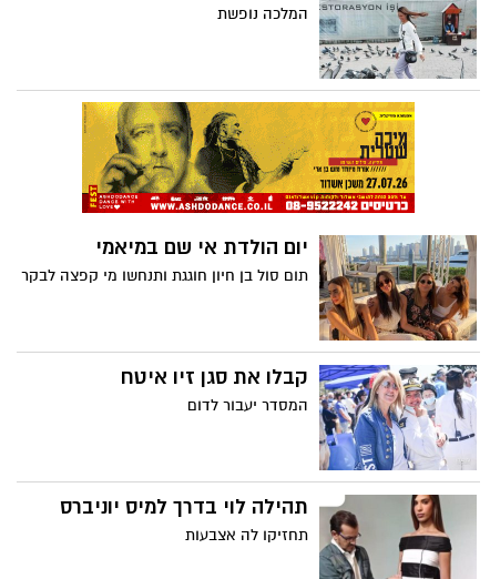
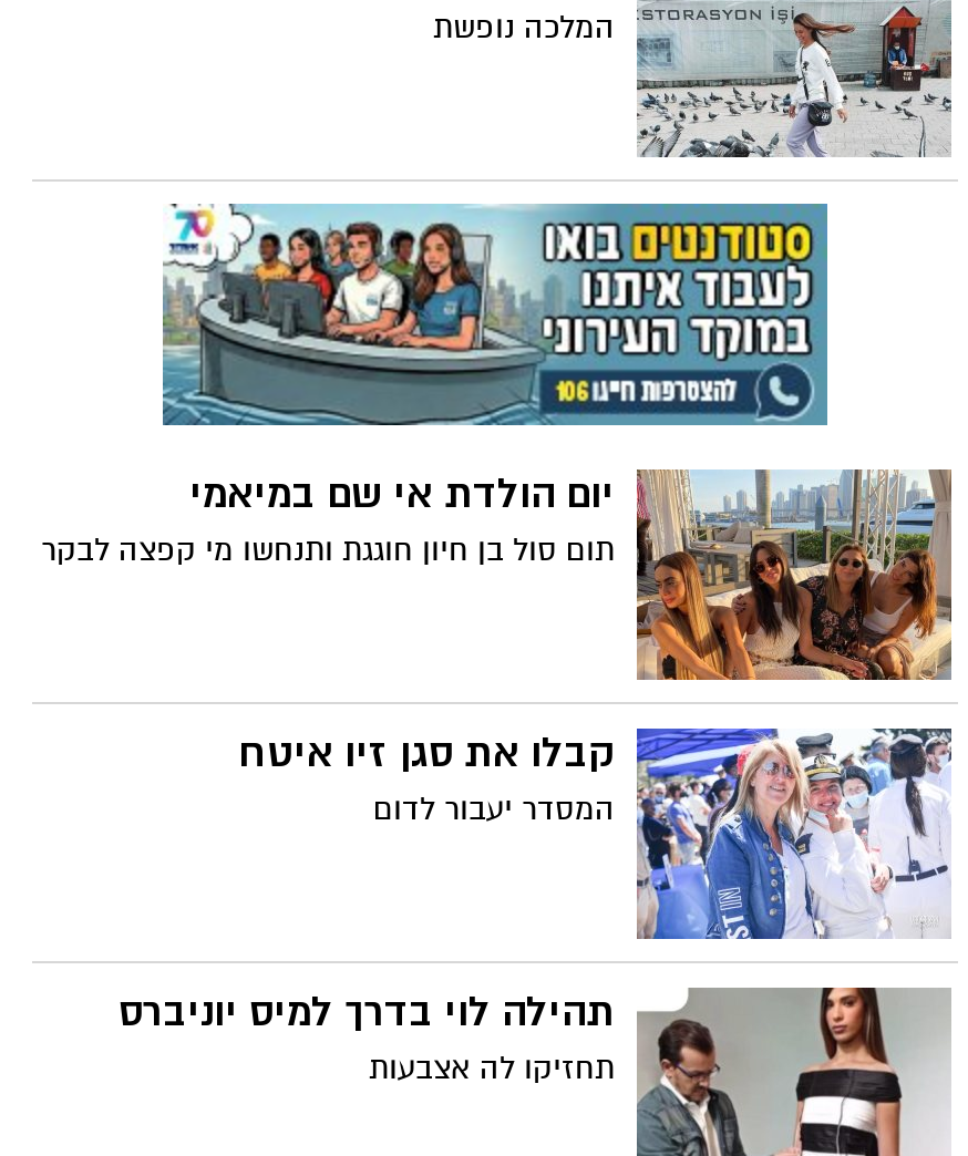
- [image]
+ [image]
